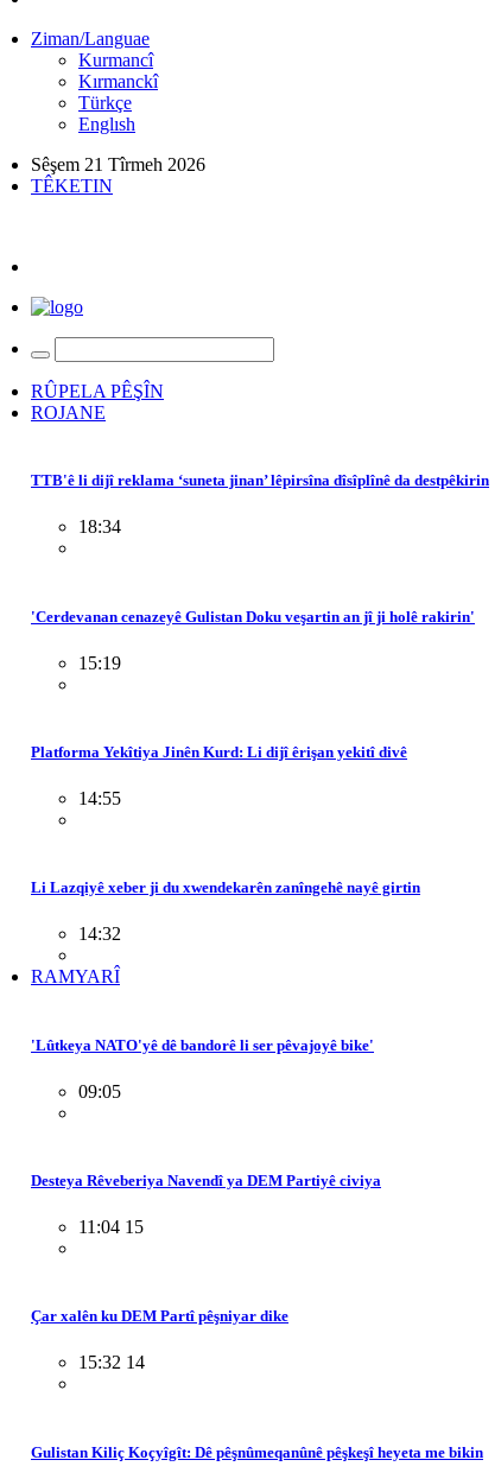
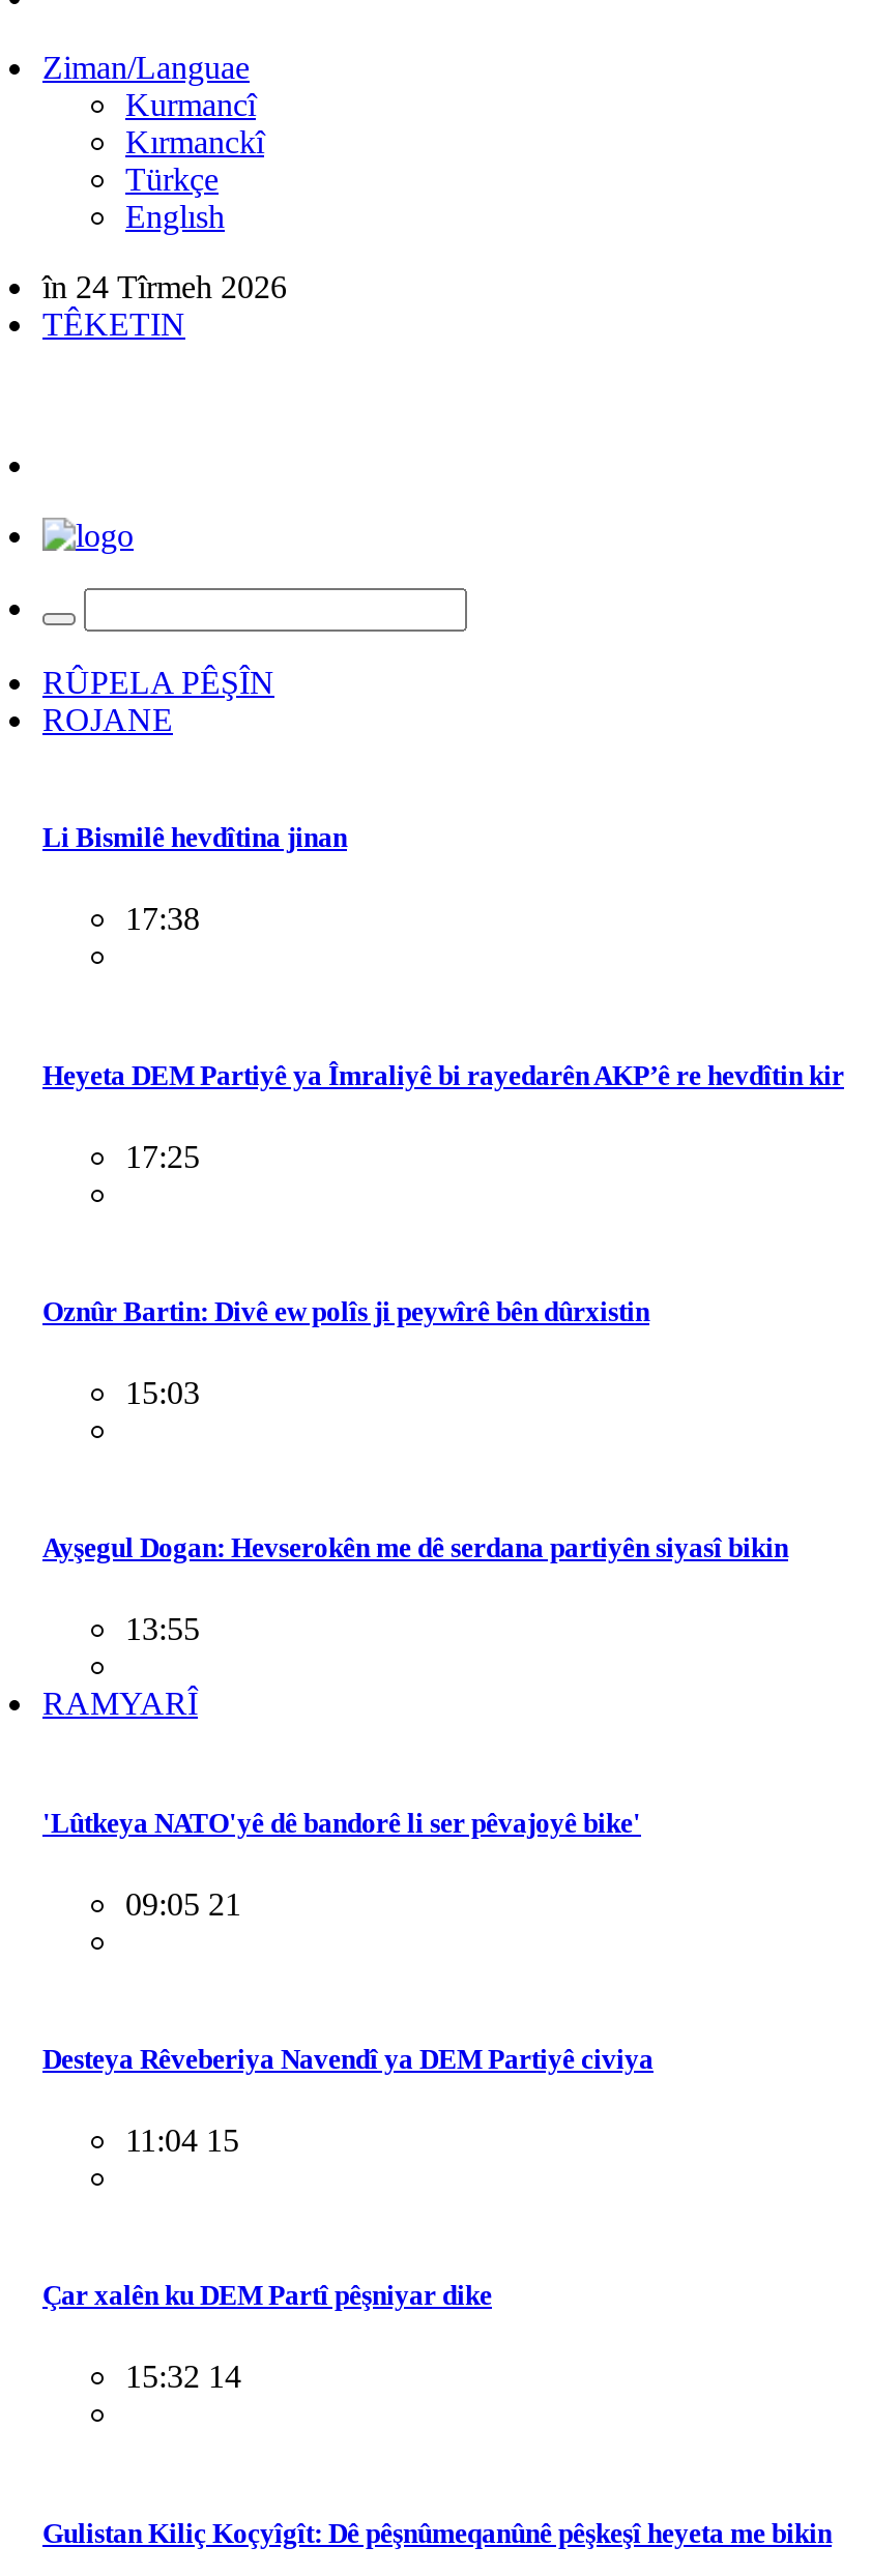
- Sêşem 21 Tîrmeh 2026
+ în 24 Tîrmeh 2026

- TTB'ê li dijî reklama ‘suneta jinan’ lêpirsîna dîsîplînê da destpêkirin
+ Li Bismilê hevdîtina jinan

- 18:34
+ 17:38

- 'Cerdevanan cenazeyê Gulistan Doku veşartin an jî ji holê rakirin'
+ Heyeta DEM Partiyê ya Îmraliyê bi rayedarên AKP’ê re hevdîtin kir

- 15:19
+ 17:25

- Platforma Yekîtiya Jinên Kurd: Li dijî êrişan yekitî divê
+ Oznûr Bartin: Divê ew polîs ji peywîrê bên dûrxistin

- 14:55
+ 15:03

- Li Lazqiyê xeber ji du xwendekarên zanîngehê nayê girtin
+ Ayşegul Dogan: Hevserokên me dê serdana partiyên siyasî bikin

- 14:32
+ 13:55

- 09:05
+ 09:05 21
